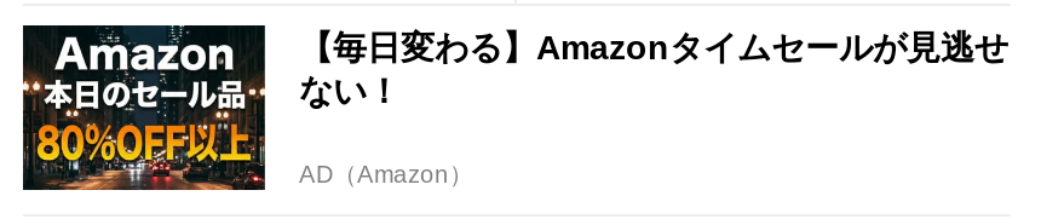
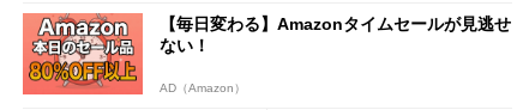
- [image]
+ [image]
